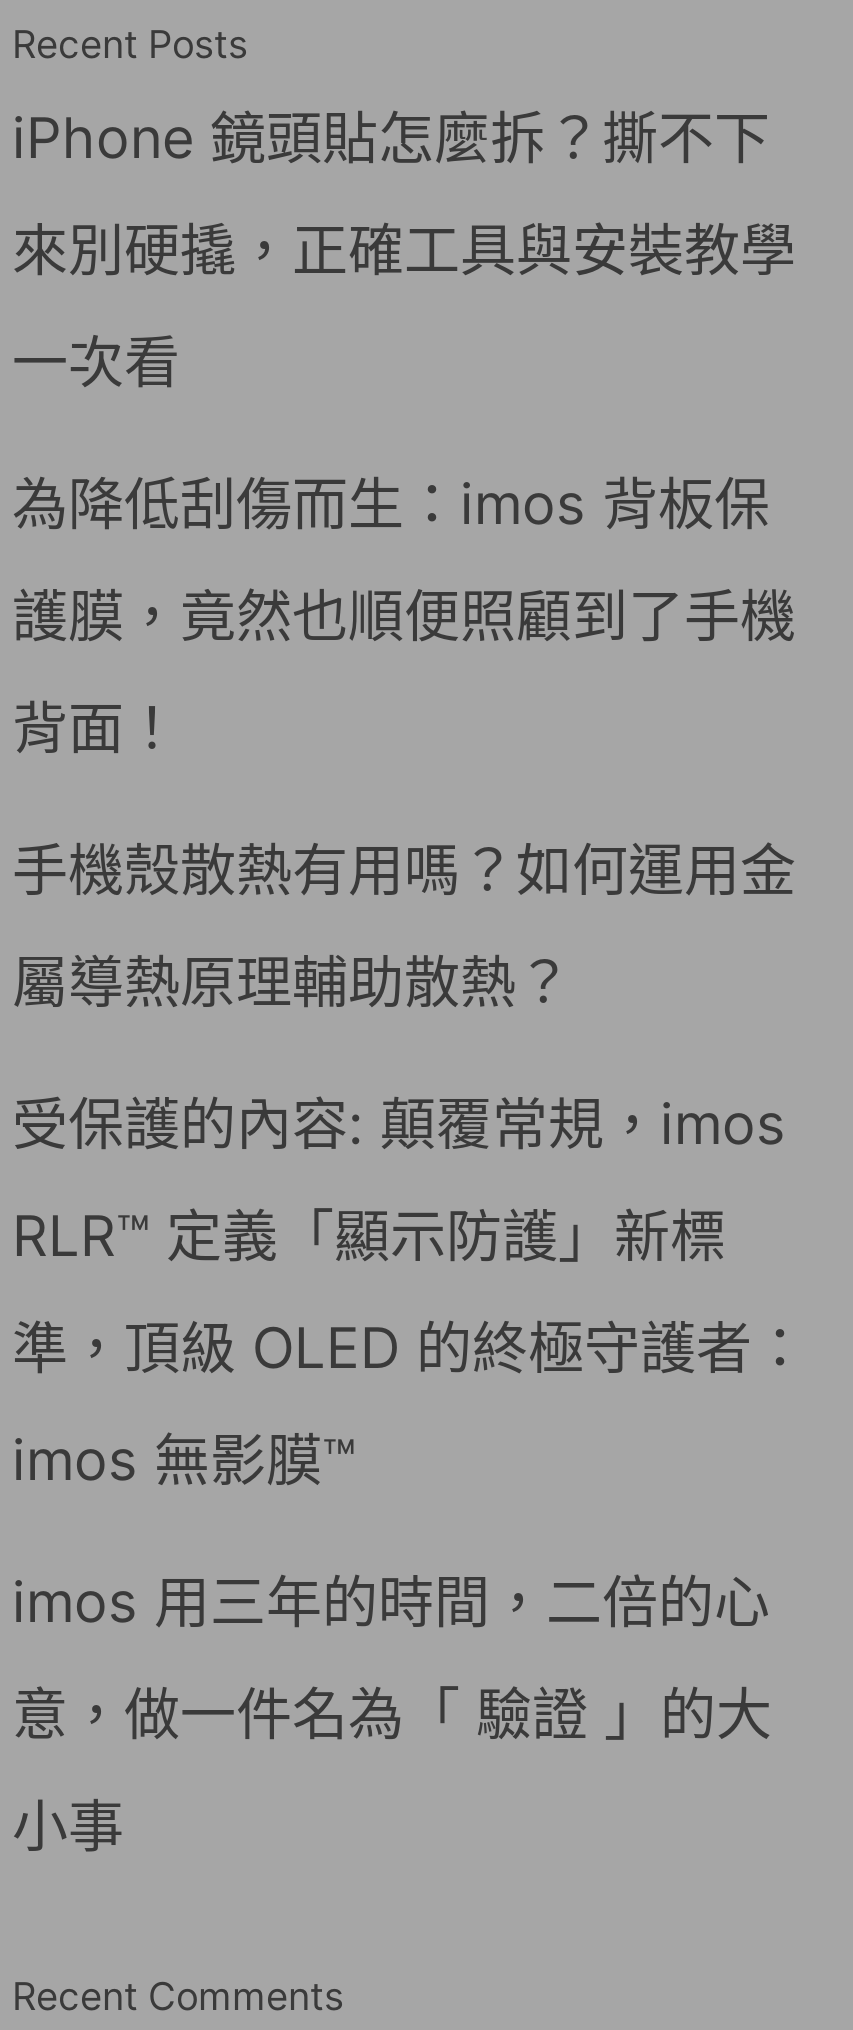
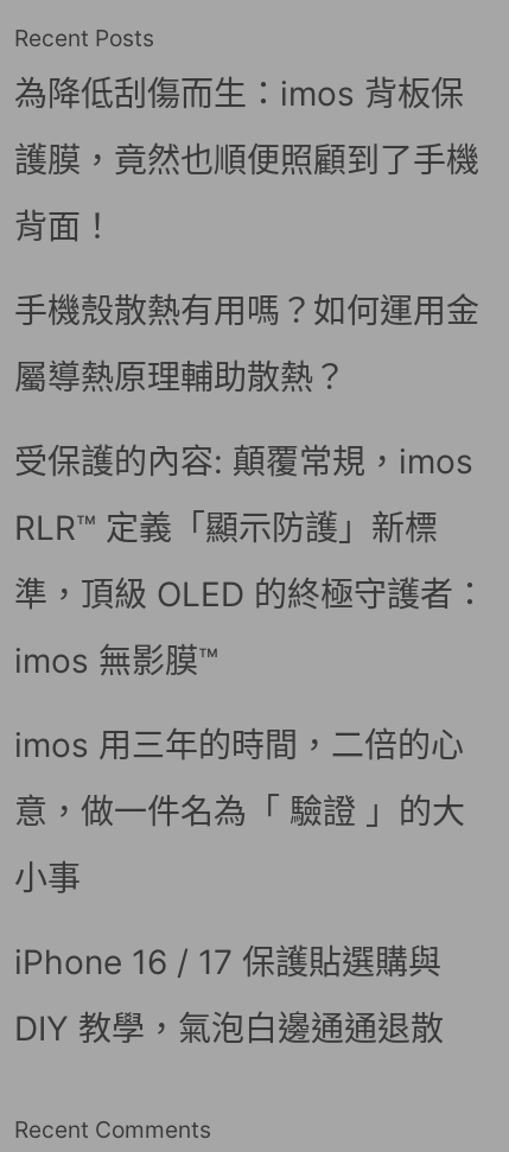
- iPhone 鏡頭貼怎麼拆？撕不下
- 來別硬撬，正確工具與安裝教學
- 一次看

moved up: 為降低刮傷而生：imos 背板保 | 護膜，竟然也順便照顧到了手機 | 背面！ | ... | 意，做一件名為「 驗證 」的大 | 小事

+ iPhone 16 / 17 保護貼選購與
+ DIY 教學，氣泡白邊通通退散
